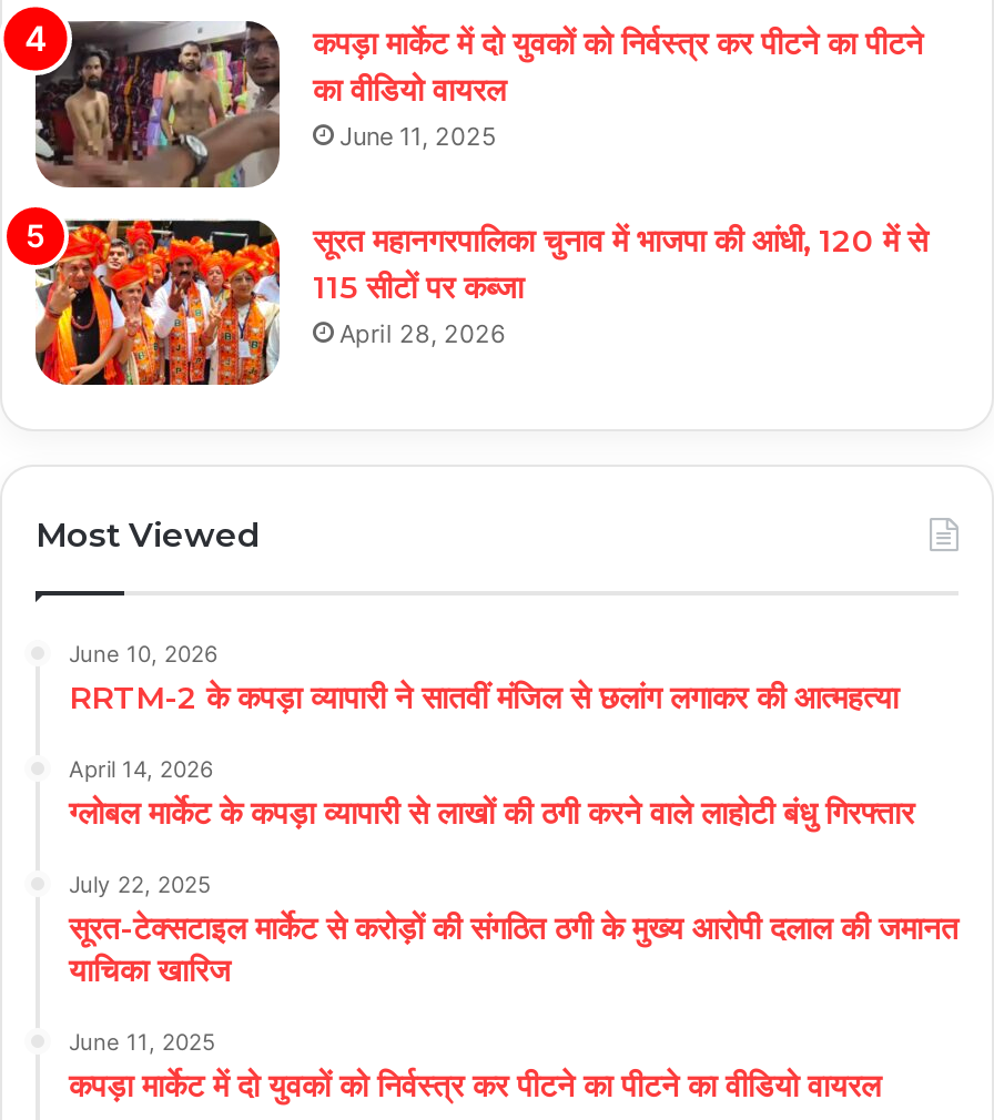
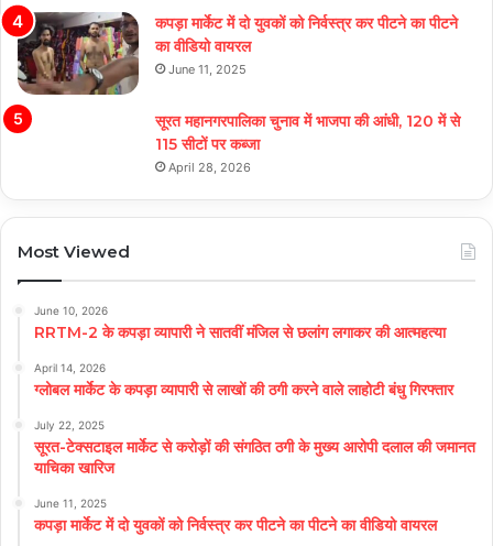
- [image]
